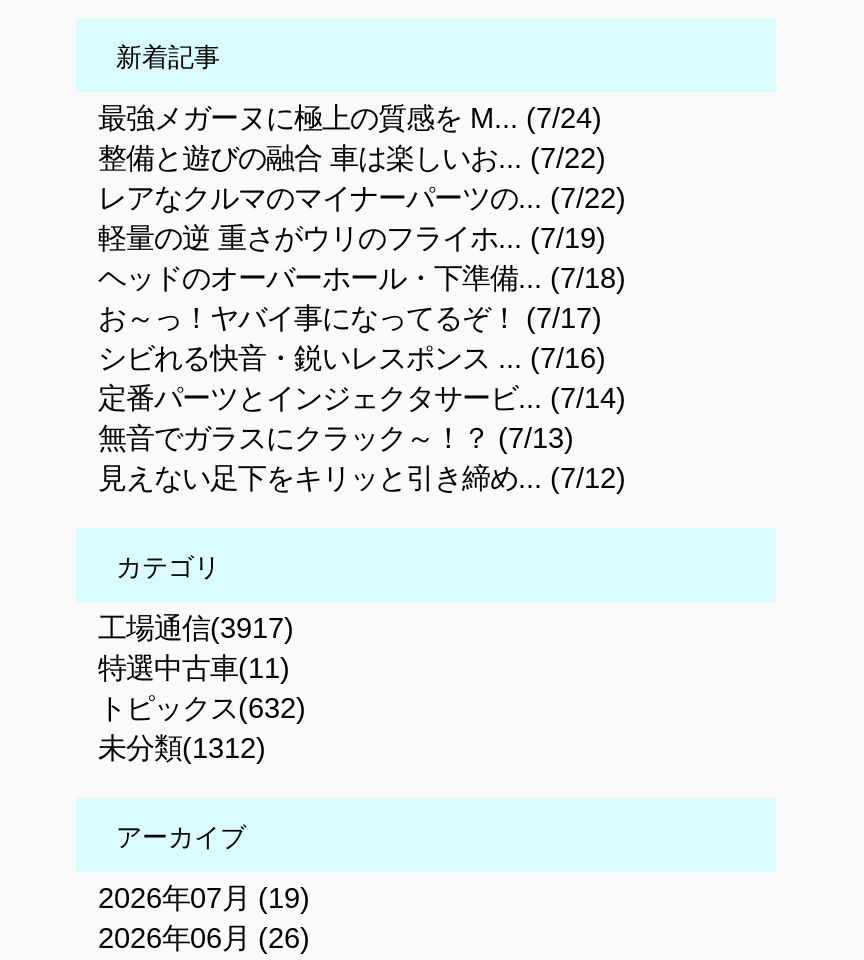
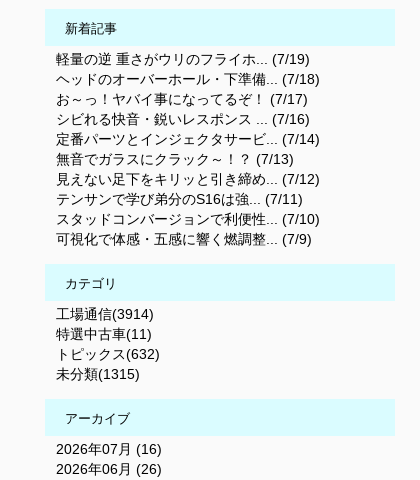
- 最強メガーヌに極上の質感を M... (7/24)
- 整備と遊びの融合 車は楽しいお... (7/22)
- レアなクルマのマイナーパーツの... (7/22)

moved up: 軽量の逆 重さがウリのフライホ... (7/19) | ヘッドのオーバーホール・下準備... (7/18) | お～っ！ヤバイ事になってるぞ！ (7/17) | シビれる快音・鋭いレスポンス ... (7/16) | 定番パーツとインジェクタサービ... (7/14) | 無音でガラスにクラック～！？ (7/13) | 見えない足下をキリッと引き締め... (7/12)

+ テンサンで学び弟分のS16は強... (7/11)
+ スタッドコンバージョンで利便性... (7/10)
+ 可視化で体感・五感に響く燃調整... (7/9)

- 工場通信(3917)
+ 工場通信(3914)

- 未分類(1312)
+ 未分類(1315)

- 2026年07月 (19)
+ 2026年07月 (16)
